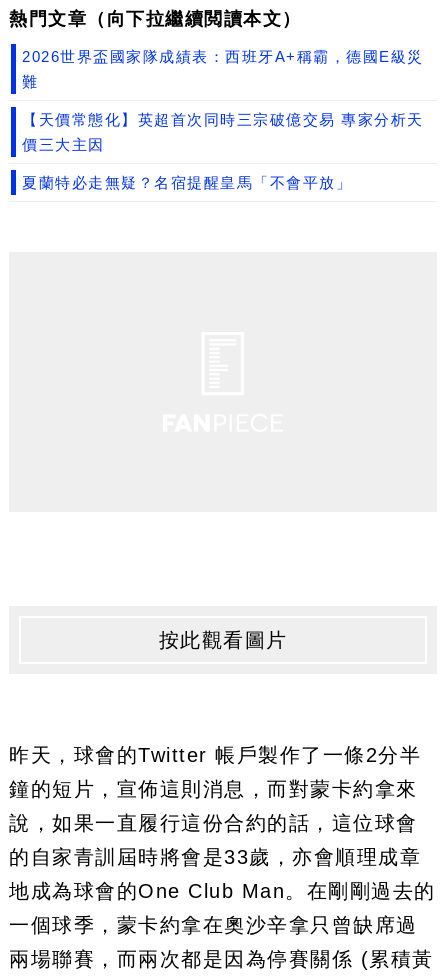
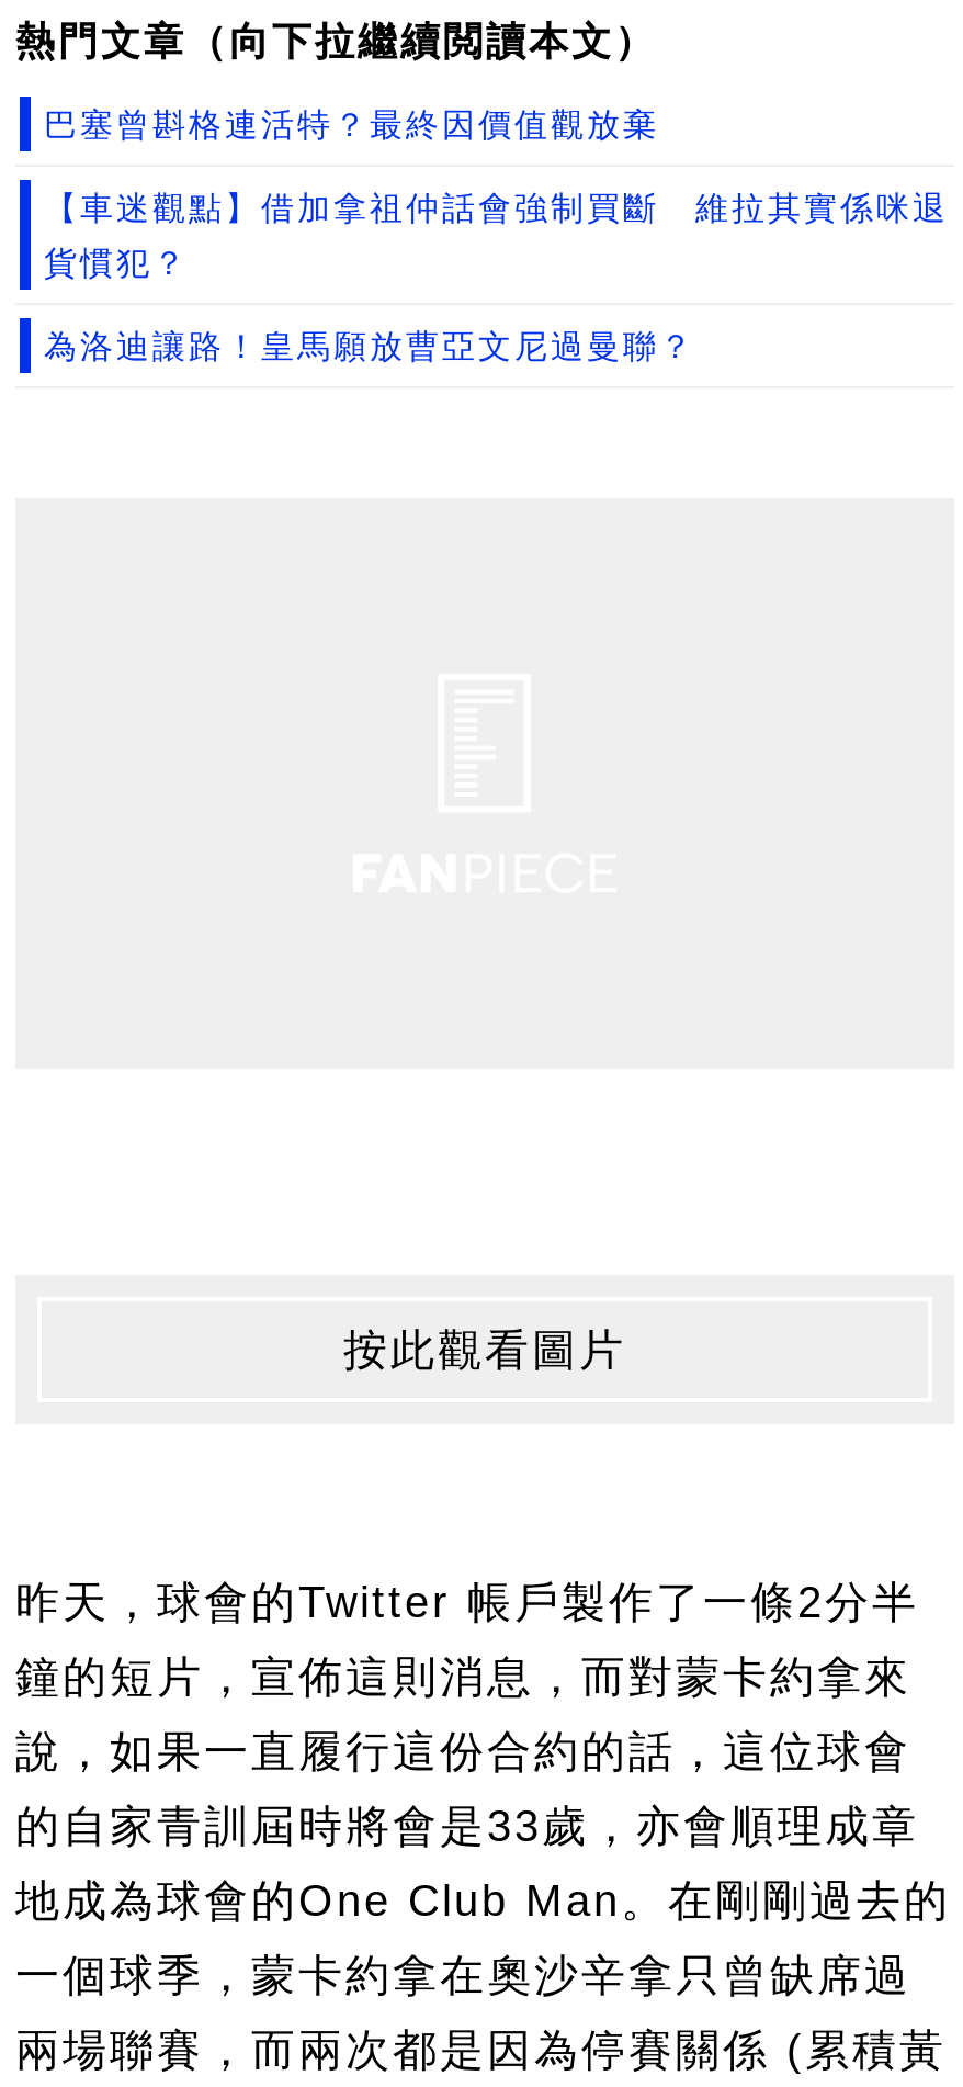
- 2026世界盃國家隊成績表：西班牙A+稱霸，德國E級災
- 難
- 【天價常態化】英超首次同時三宗破億交易 專家分析天
- 價三大主因
- 夏蘭特必走無疑？名宿提醒皇馬「不會平放」
+ 巴塞曾斟格連活特？最終因價值觀放棄
+ 【車迷觀點】借加拿祖仲話會強制買斷 維拉其實係咪退
+ 貨慣犯？
+ 為洛迪讓路！皇馬願放曹亞文尼過曼聯？
